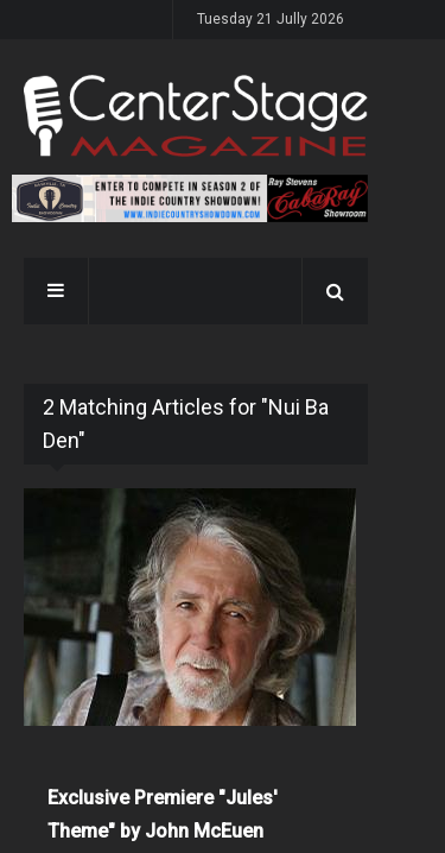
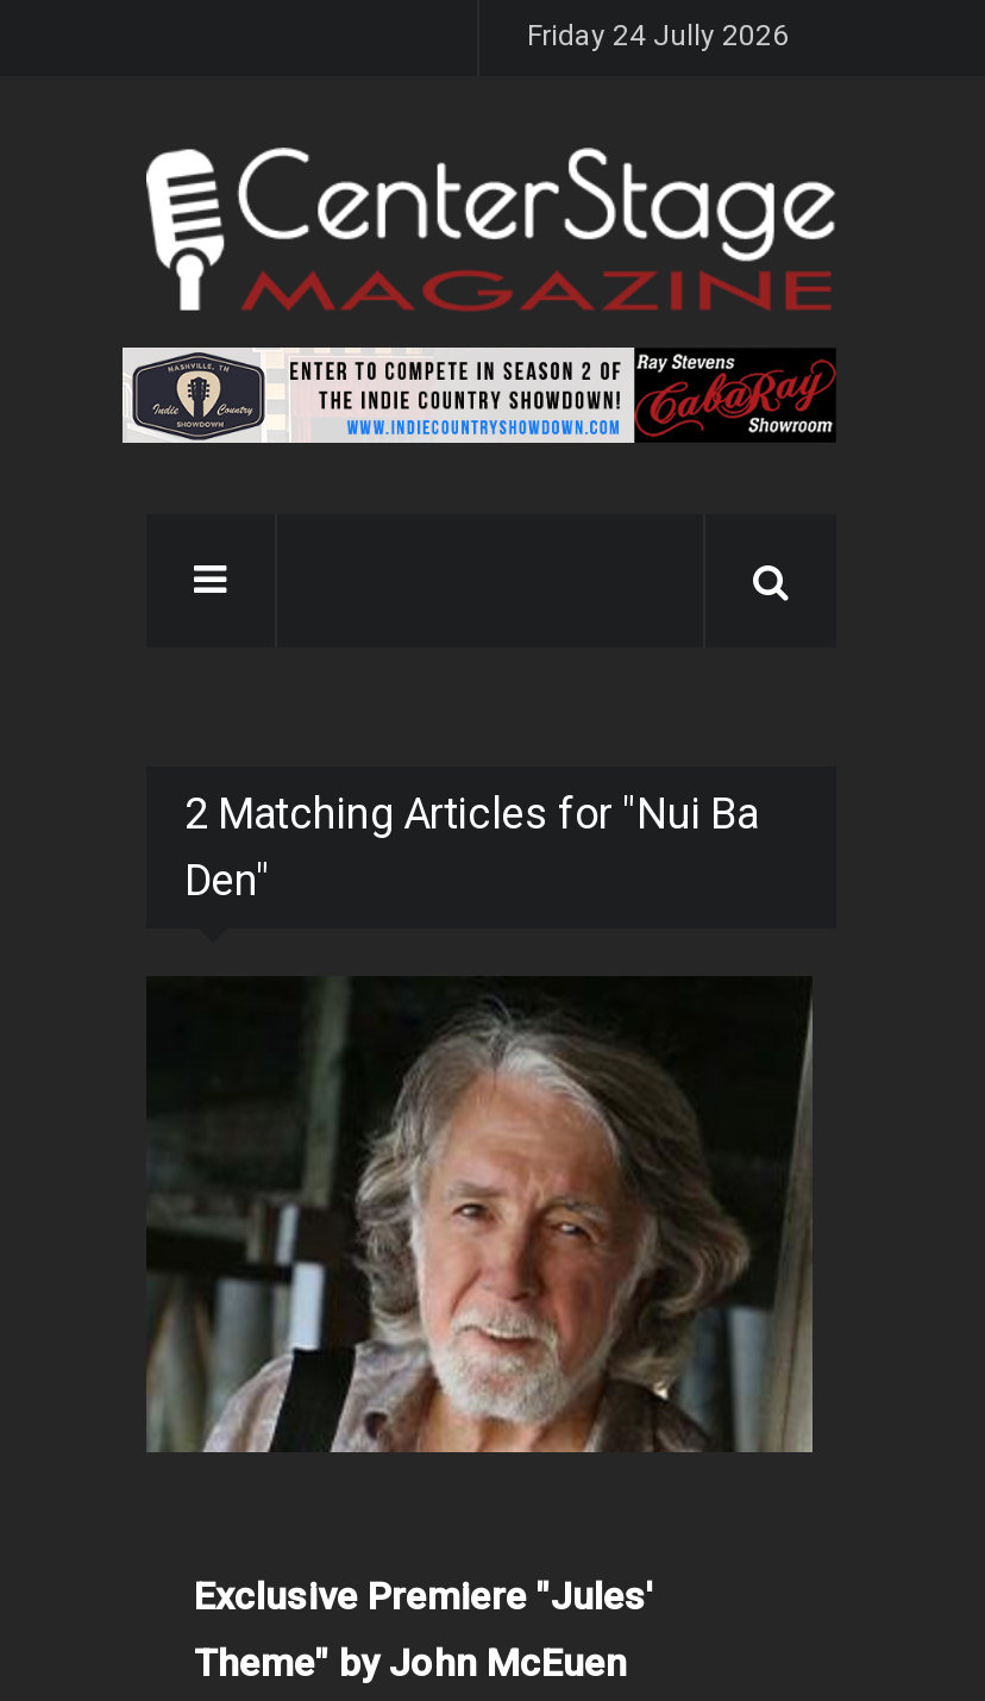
- Tuesday 21 Jully 2026
+ Friday 24 Jully 2026
